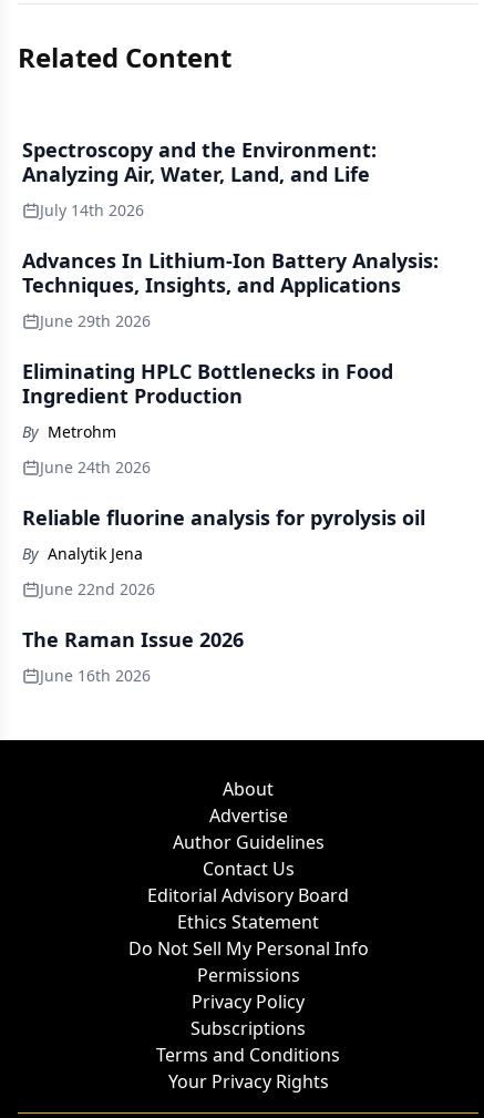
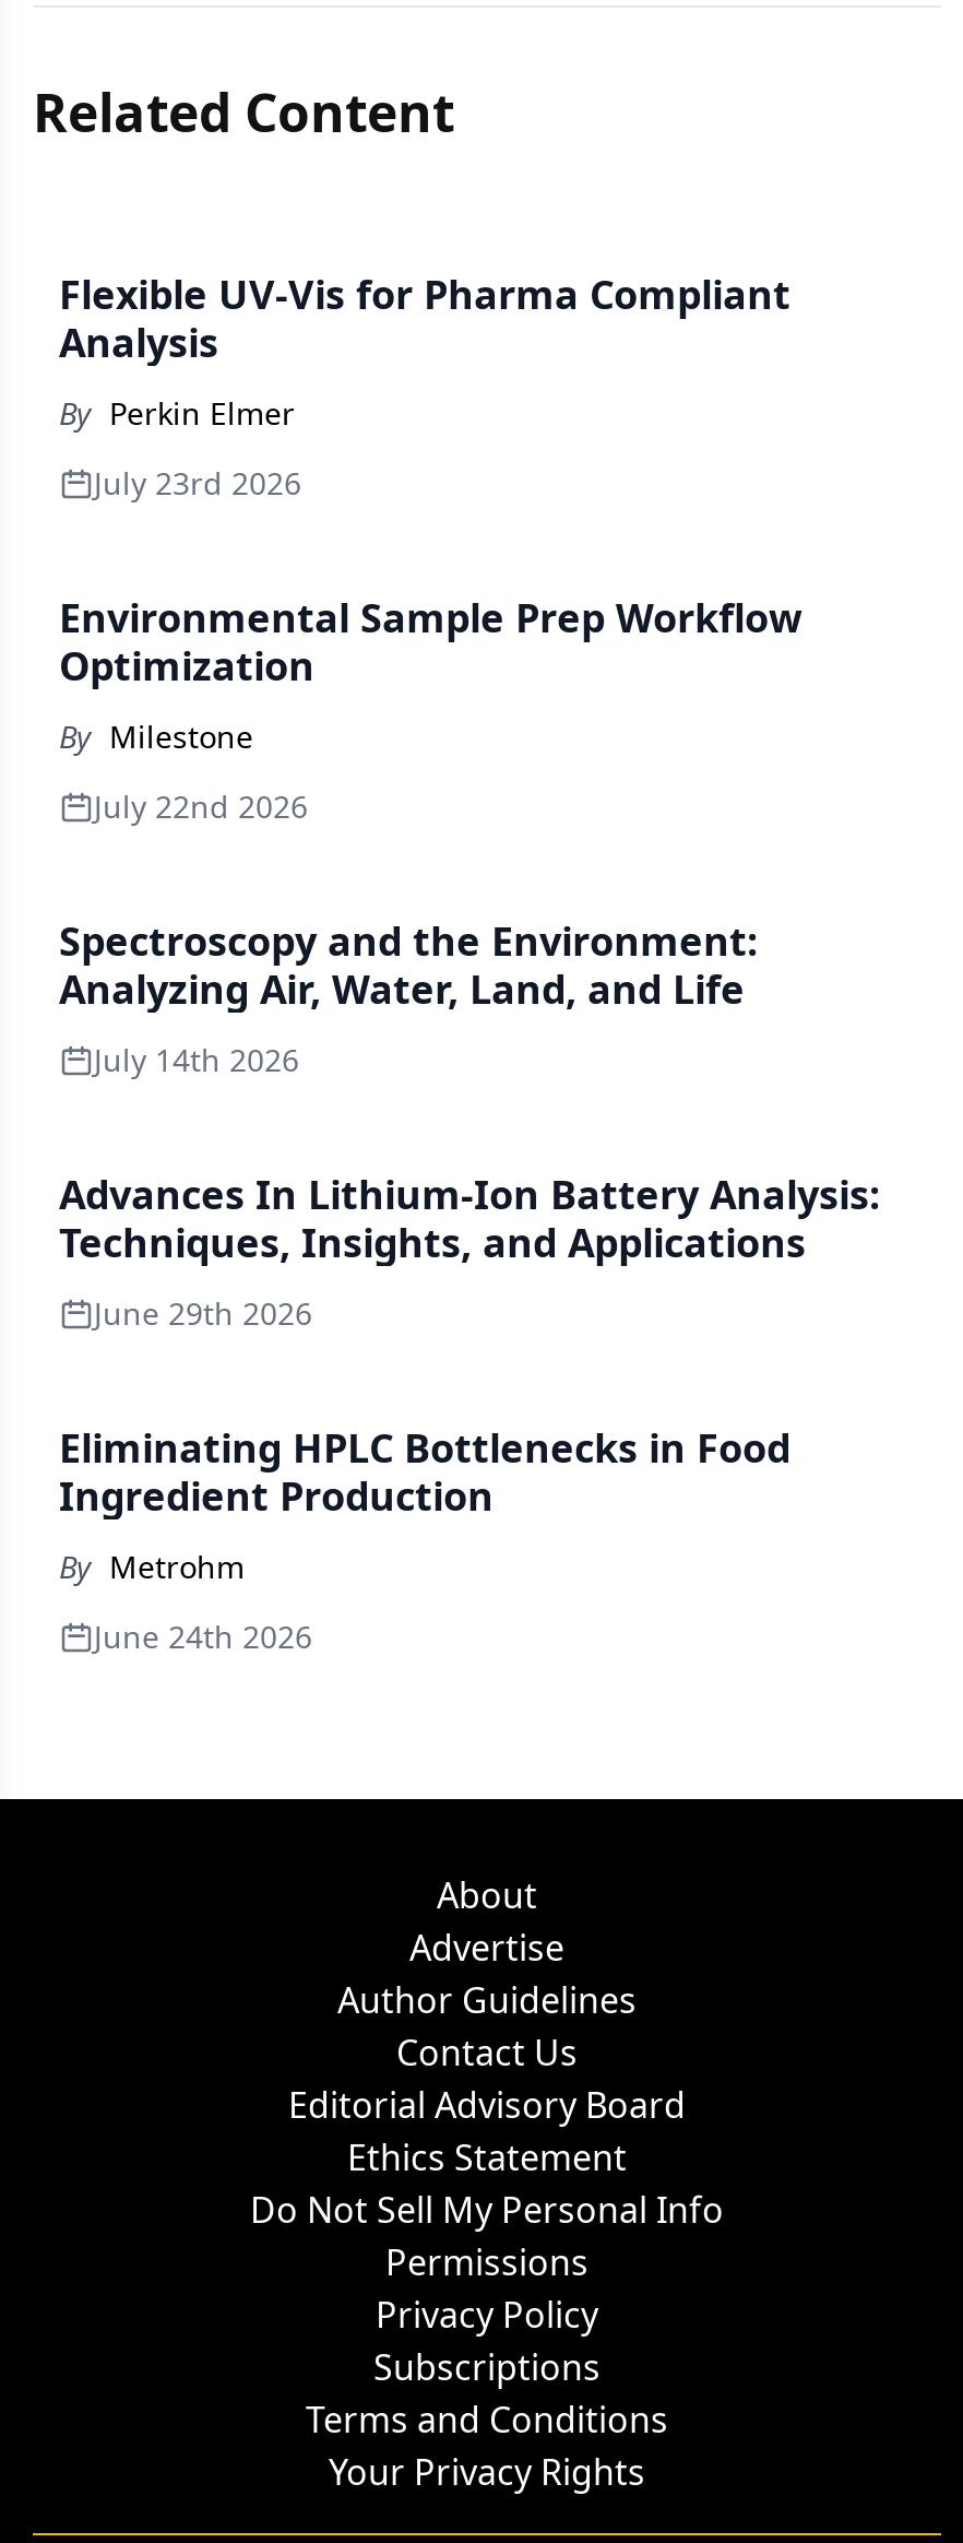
+ Flexible UV-Vis for Pharma Compliant
+ Analysis
+ By Perkin Elmer
+ July 23rd 2026
+ Environmental Sample Prep Workflow
+ Optimization
+ By Milestone
+ July 22nd 2026

moved down: Spectroscopy and the Environment: | Analyzing Air, Water, Land, and Life | July 14th 2026

moved down: Advances In Lithium-Ion Battery Analysis: | Techniques, Insights, and Applications | June 29th 2026

moved down: Eliminating HPLC Bottlenecks in Food | Ingredient Production | By Metrohm | June 24th 2026

- Reliable fluorine analysis for pyrolysis oil
- By Analytik Jena
- June 22nd 2026
- The Raman Issue 2026
- June 16th 2026
